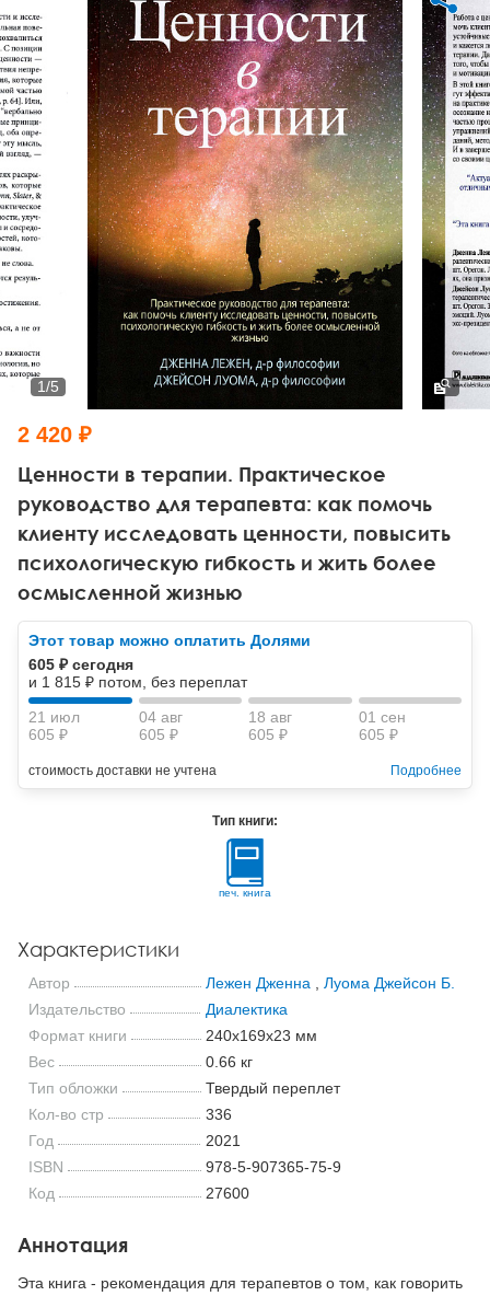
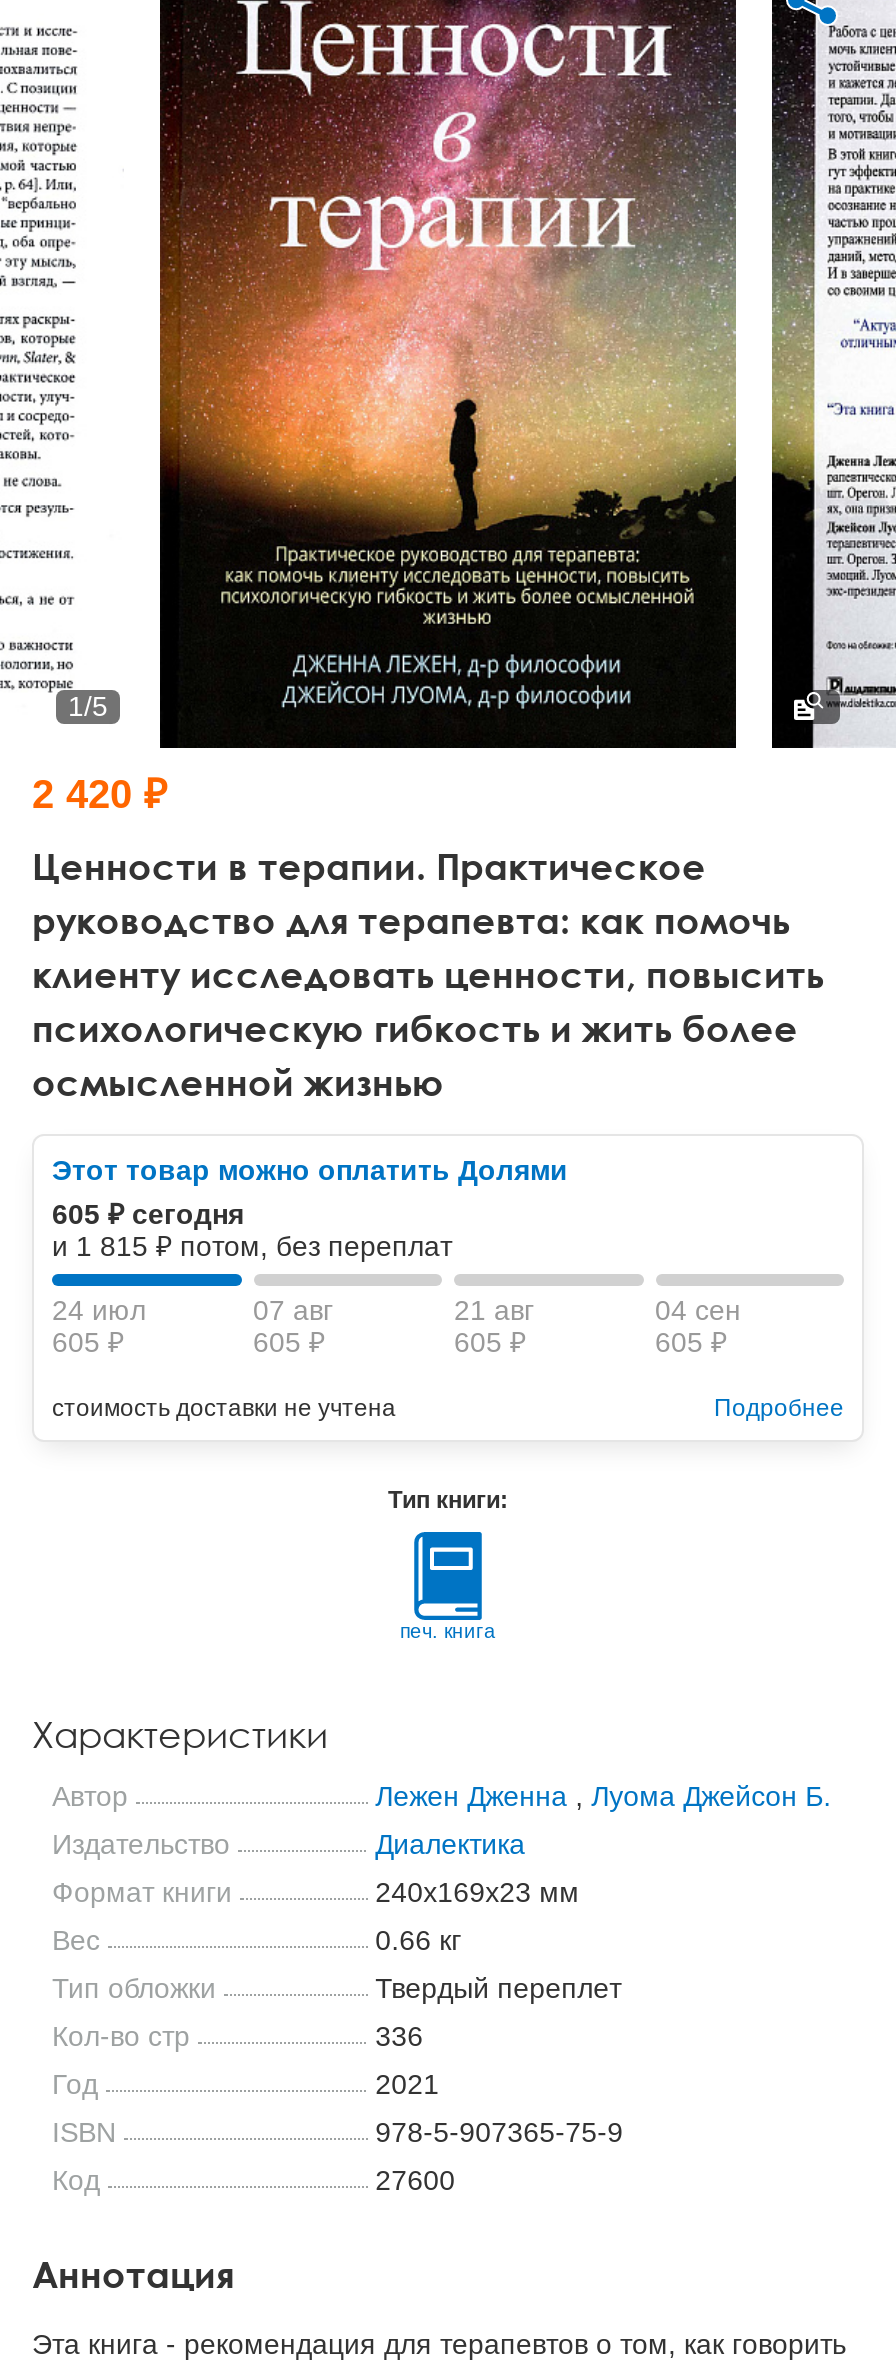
- 21 июл
+ 24 июл

- 04 авг
+ 07 авг

- 18 авг
+ 21 авг

- 01 сен
+ 04 сен
